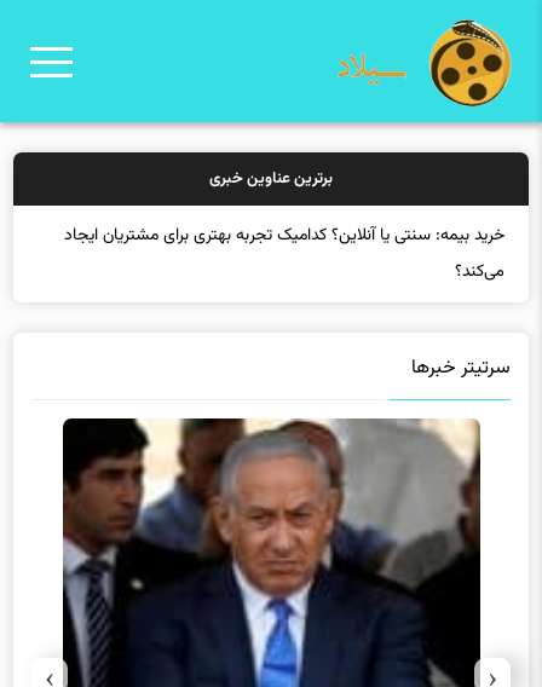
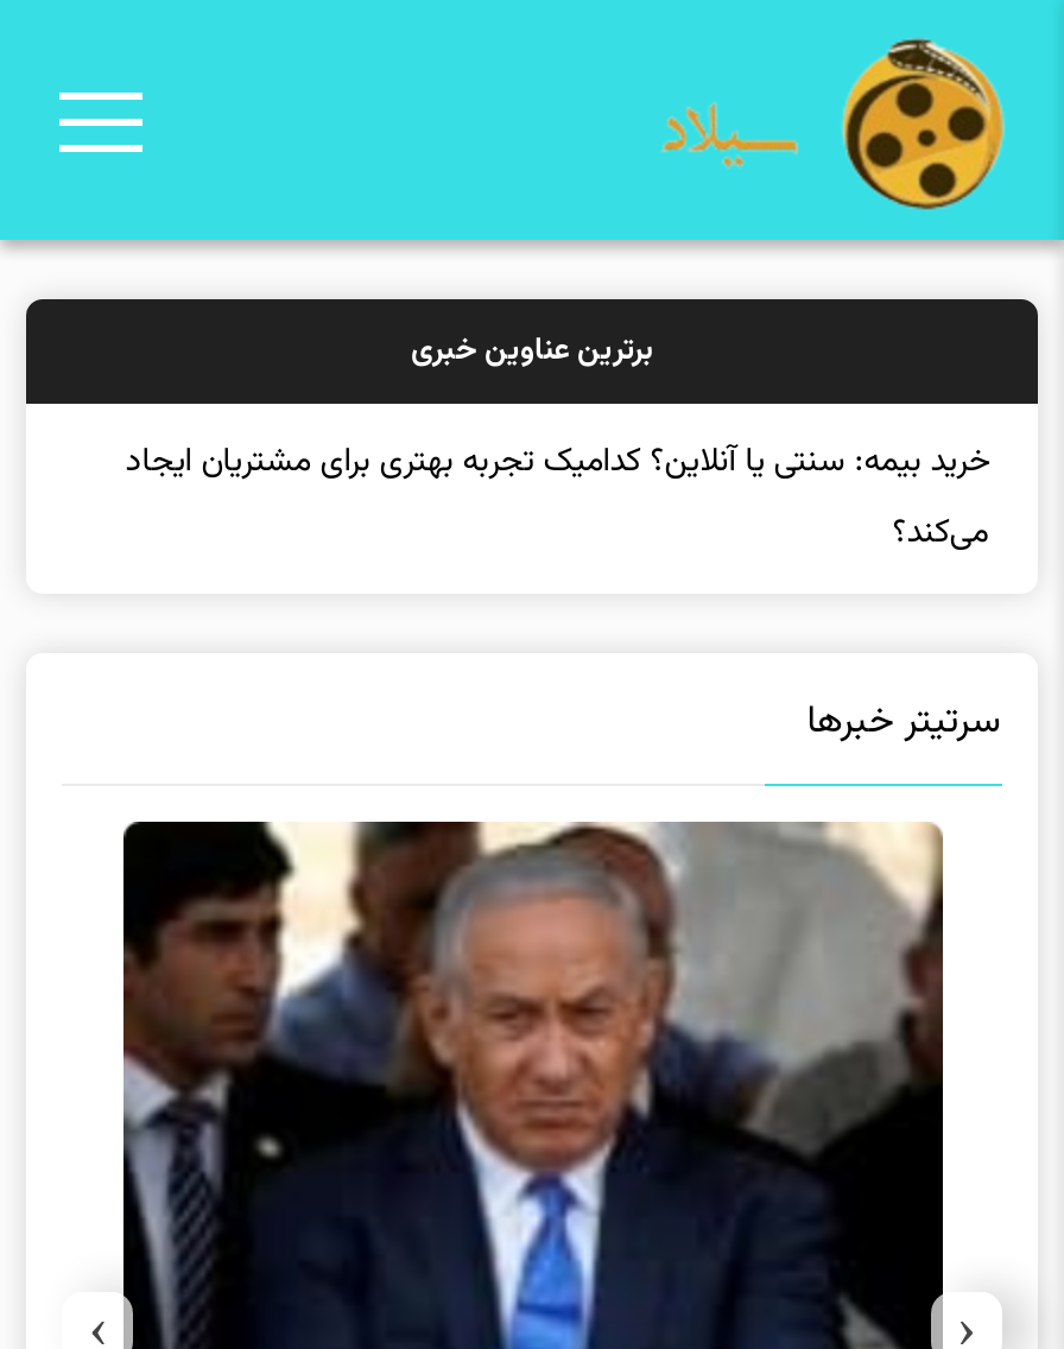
- خرید
+ خرید بیمه: سنتی یا آنلا
